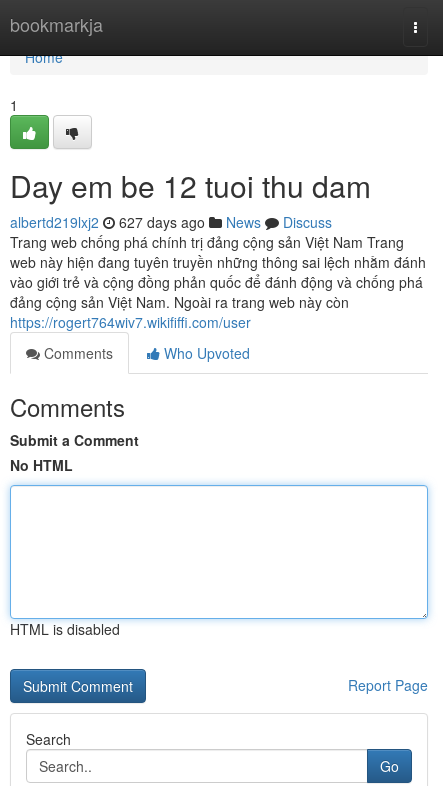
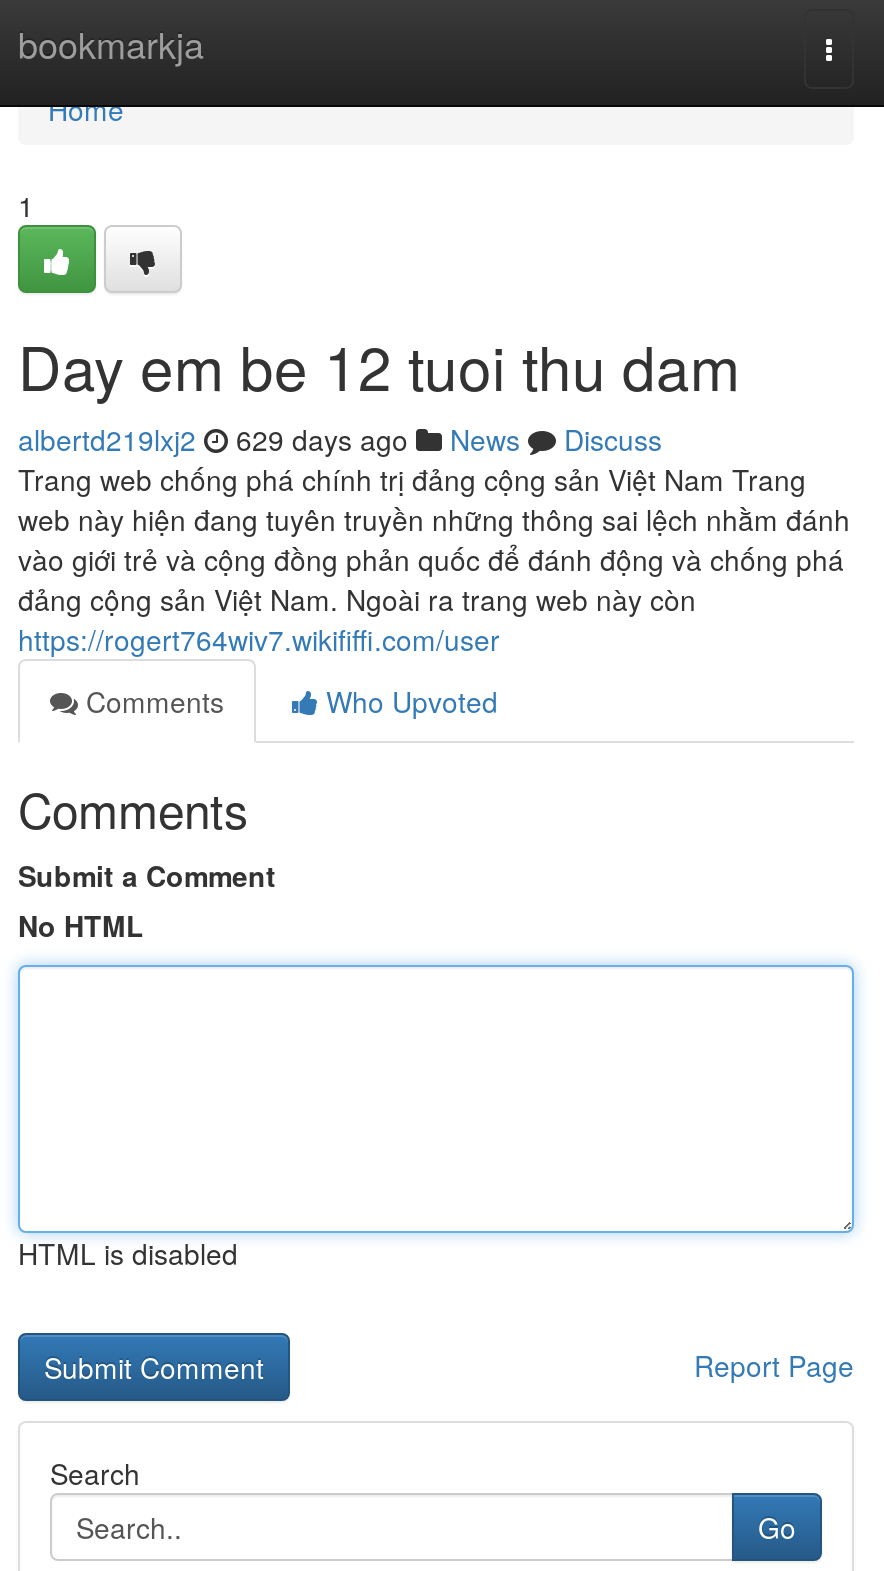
- albertd219lxj2 627 days ago News Discuss
+ albertd219lxj2 629 days ago News Discuss
